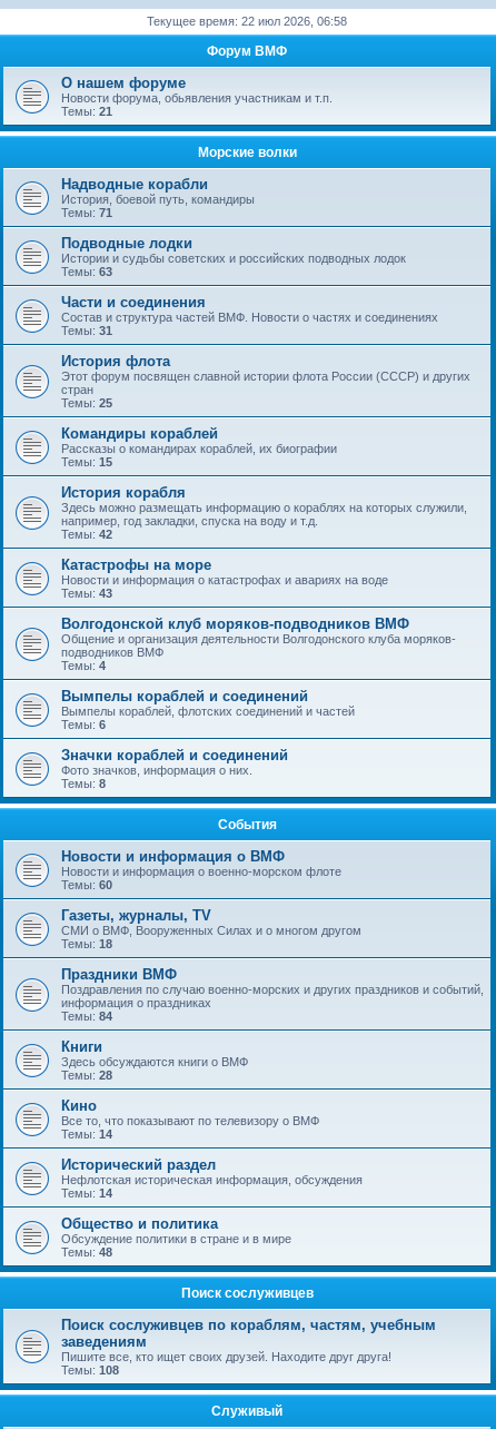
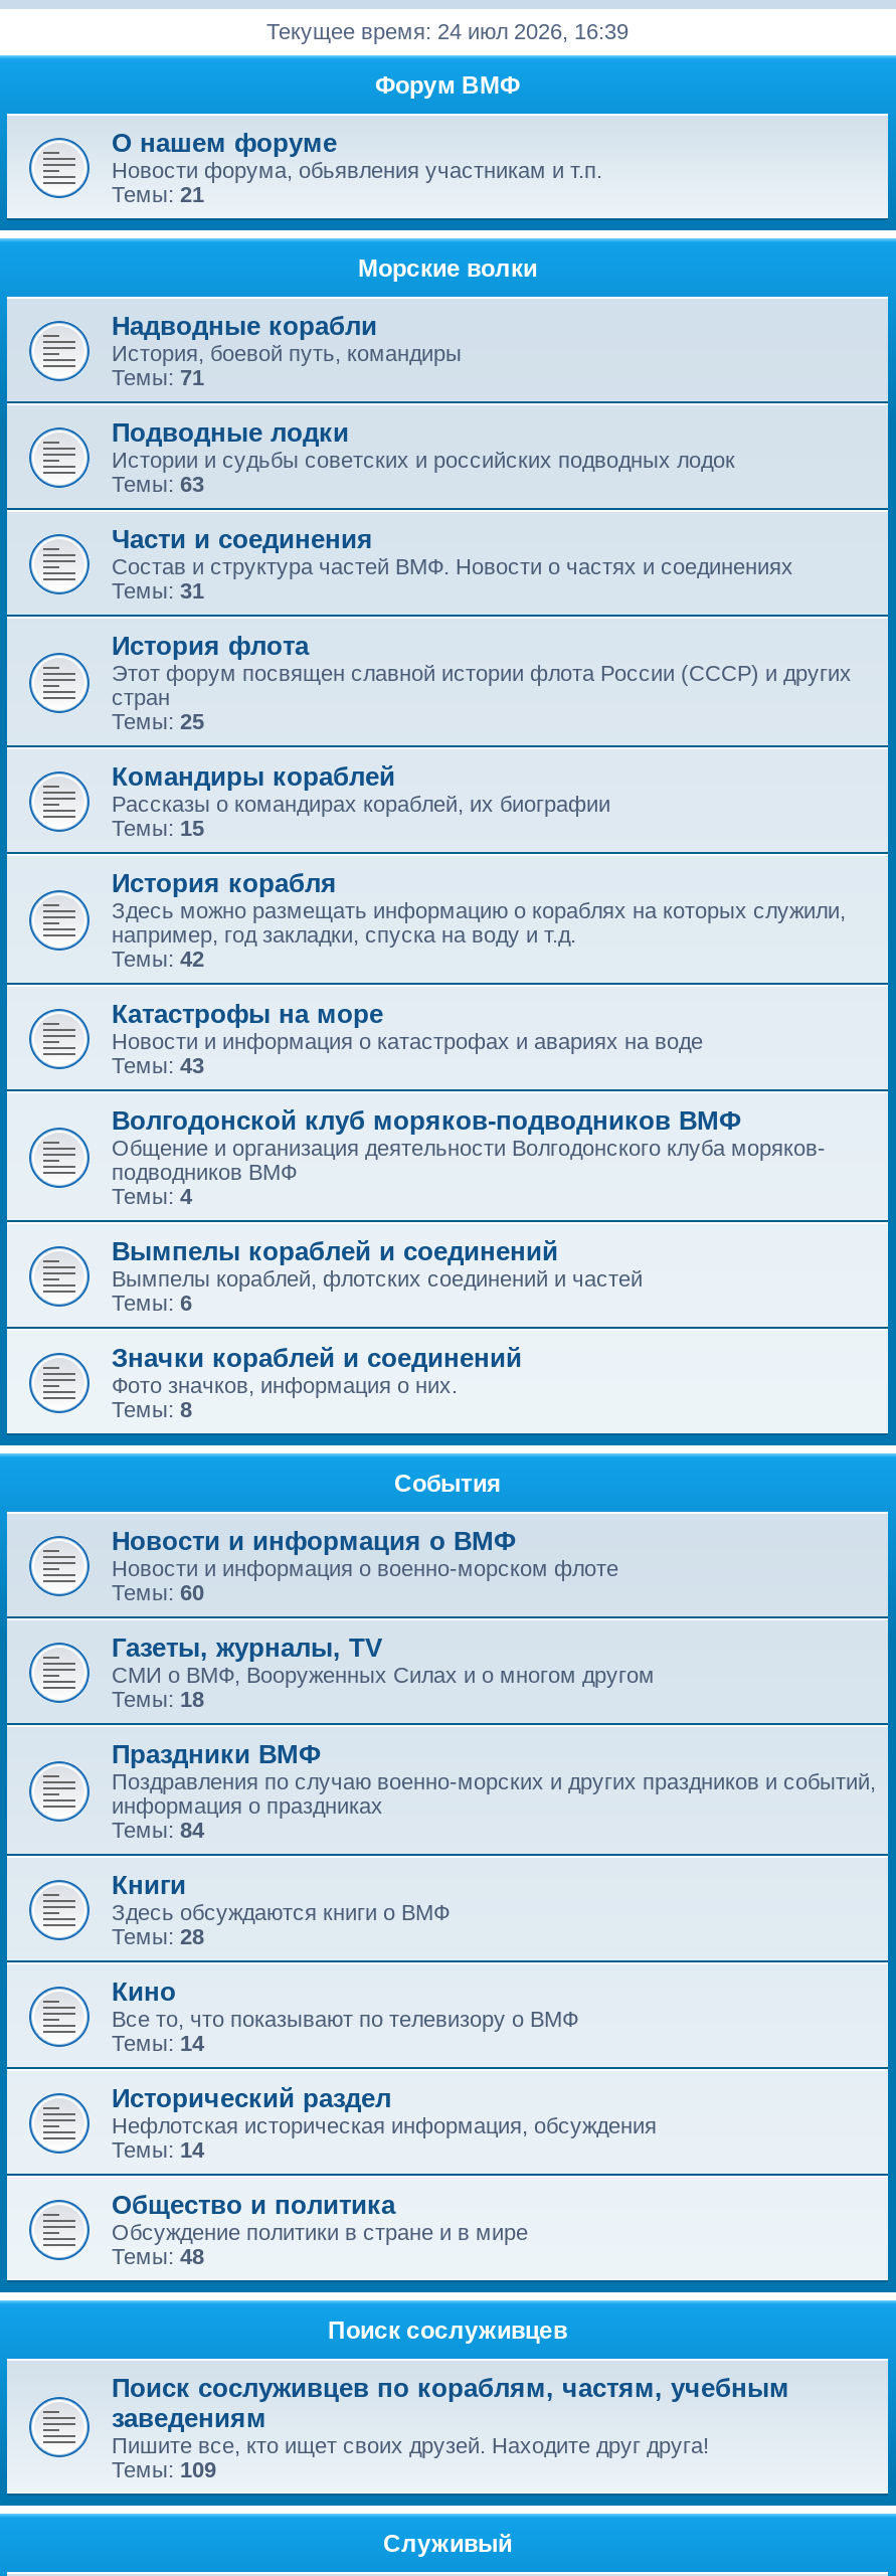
- Текущее время: 22 июл 2026, 06:58
+ Текущее время: 24 июл 2026, 16:39

- Темы: 108
+ Темы: 109
